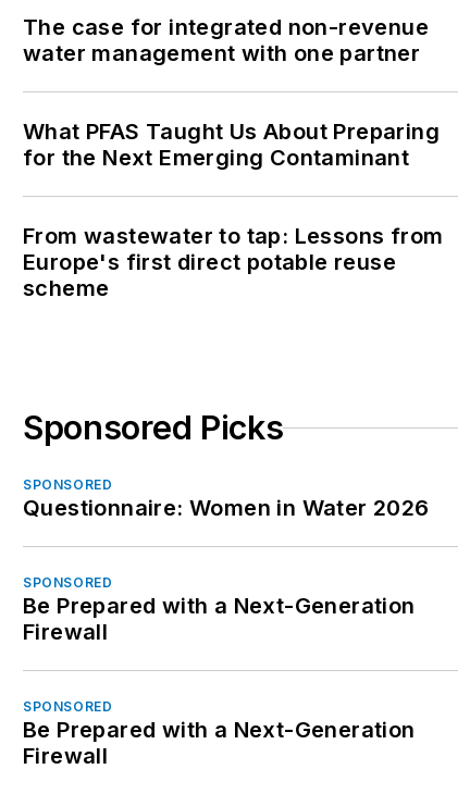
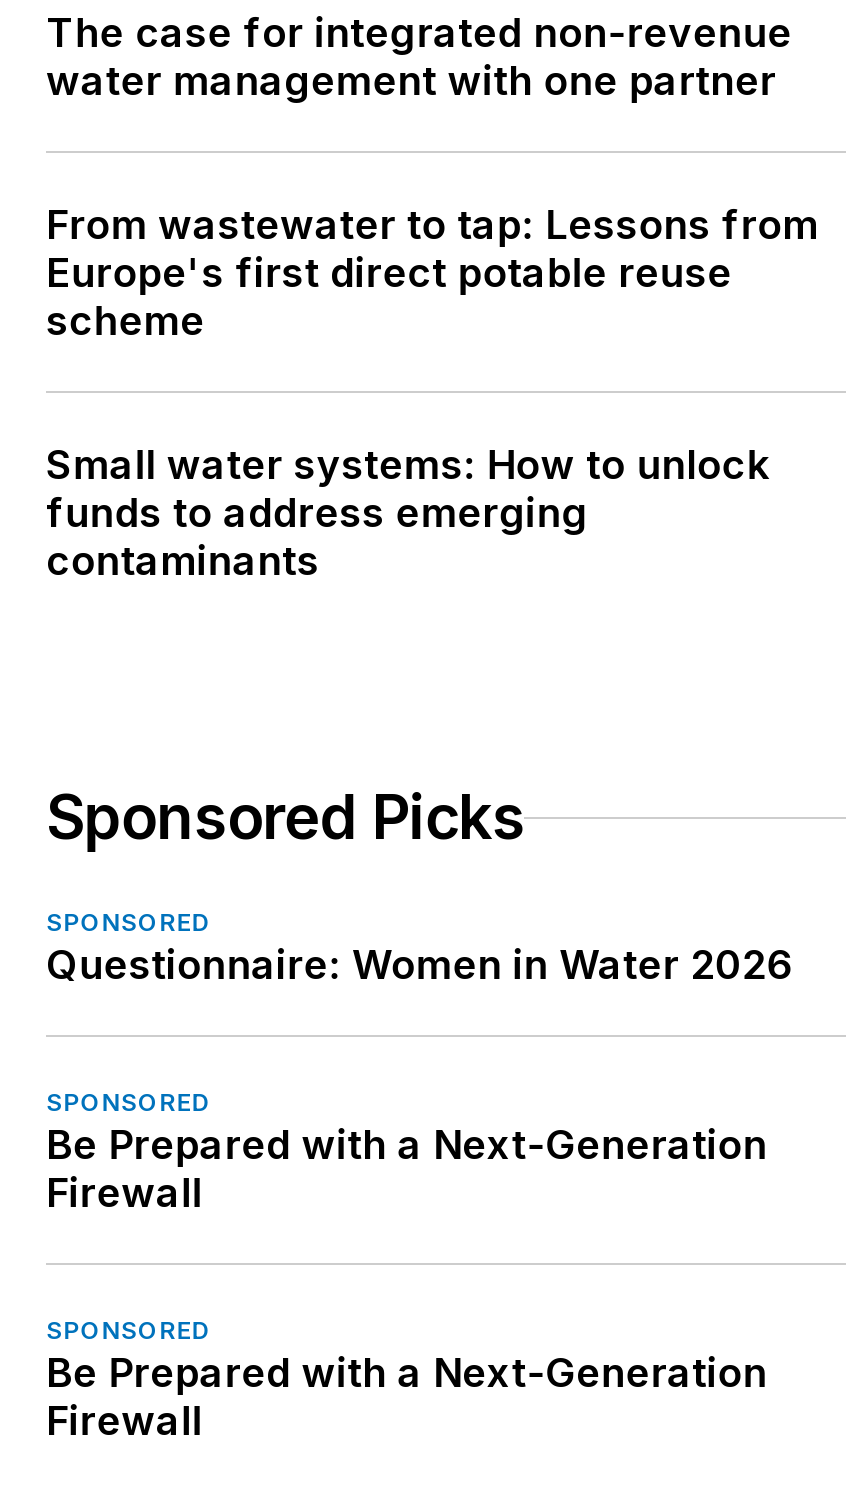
- What PFAS Taught Us About Preparing
- for the Next Emerging Contaminant

moved up: From wastewater to tap: Lessons from | Europe's first direct potable reuse | scheme

+ Small water systems: How to unlock
+ funds to address emerging
+ contaminants
